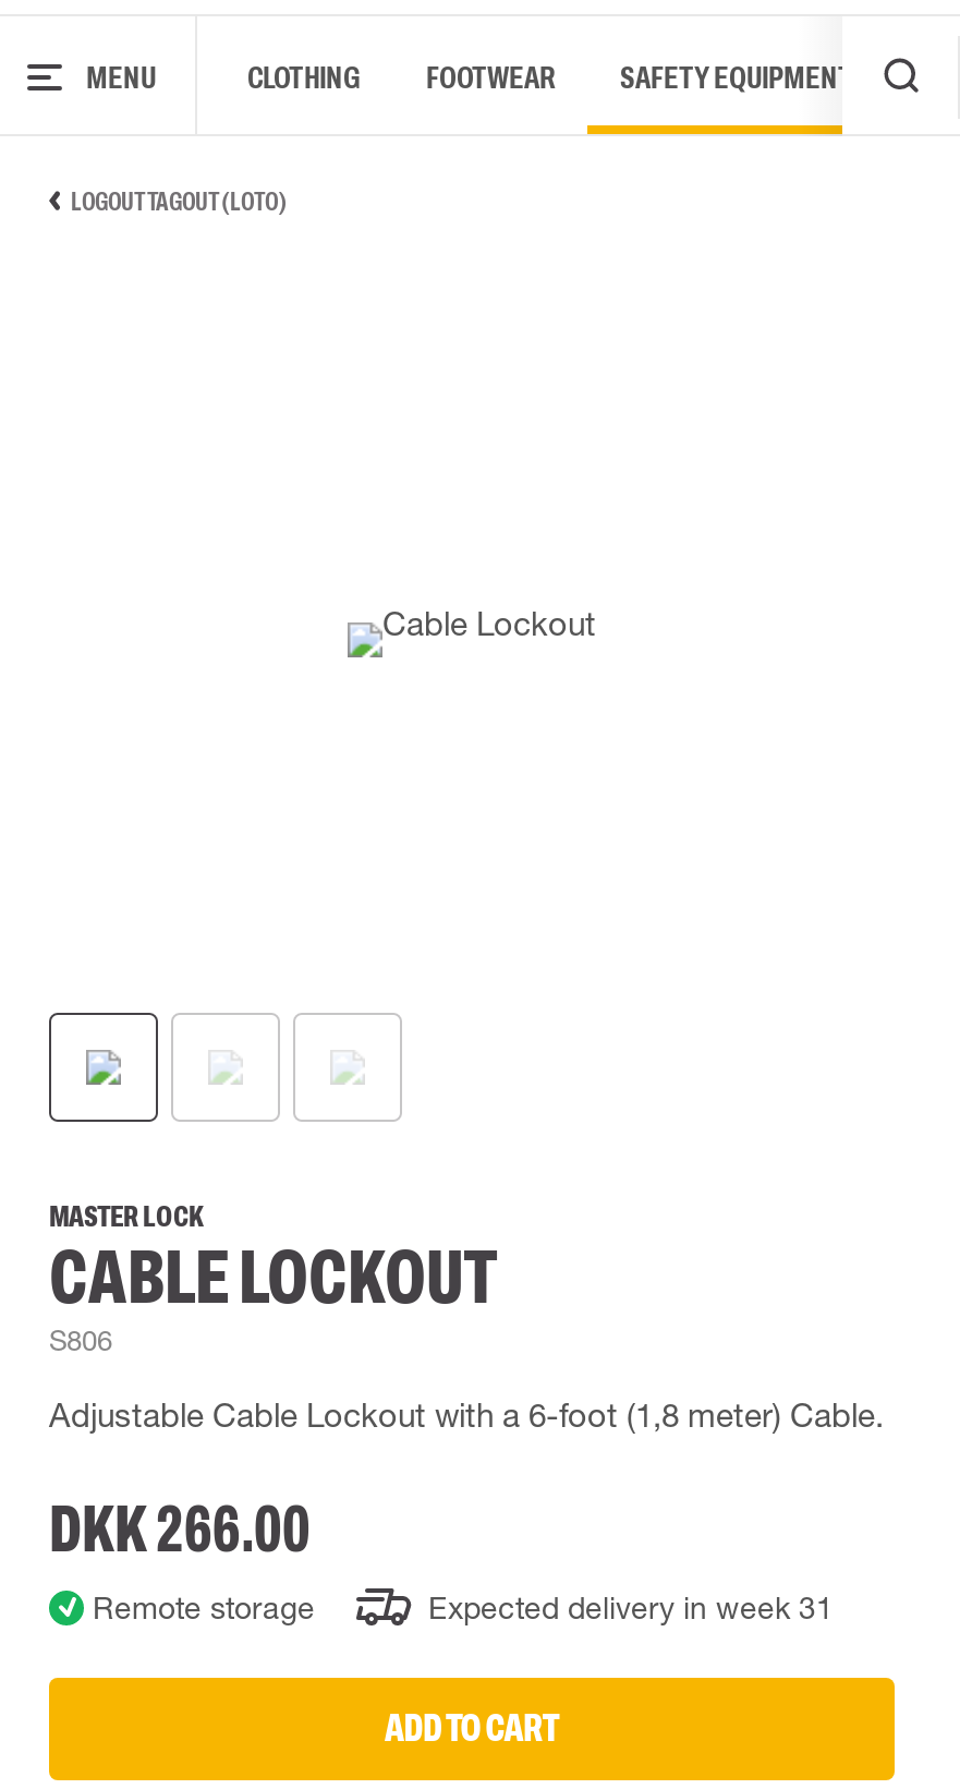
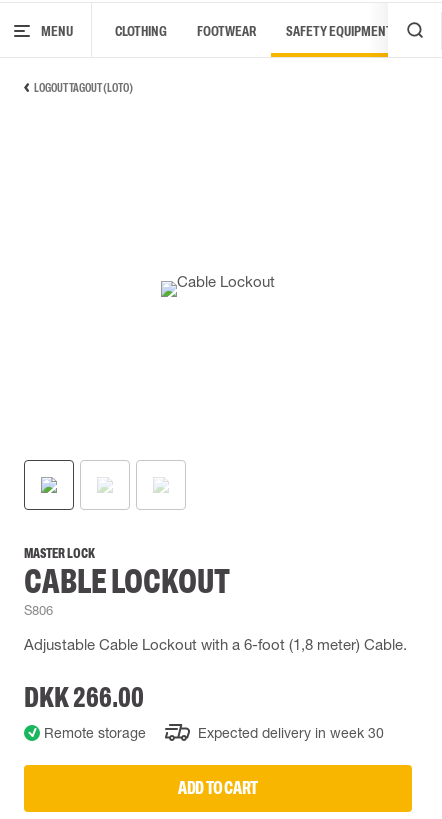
- Expected delivery in week 31
+ Expected delivery in week 30
